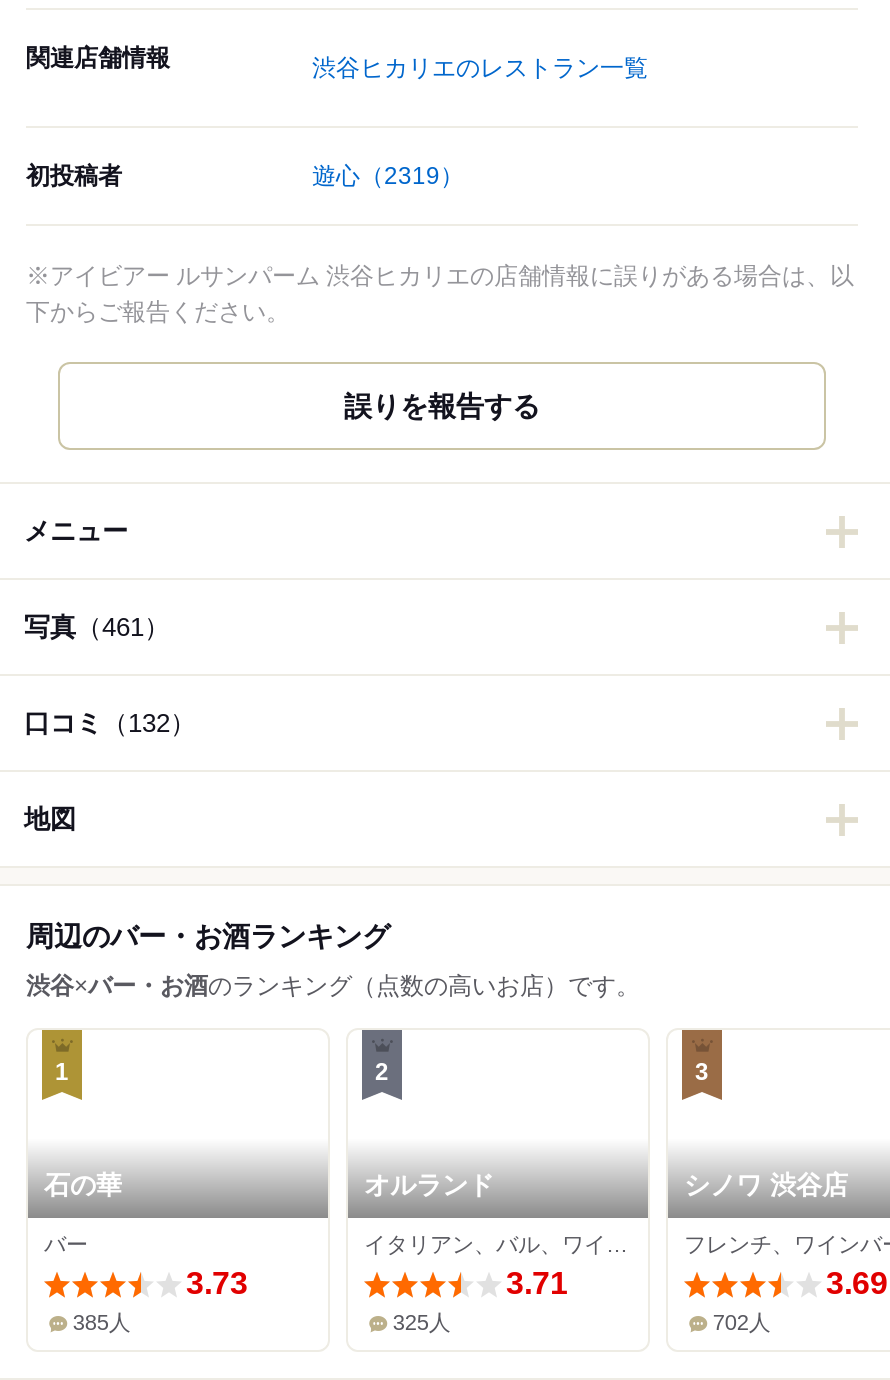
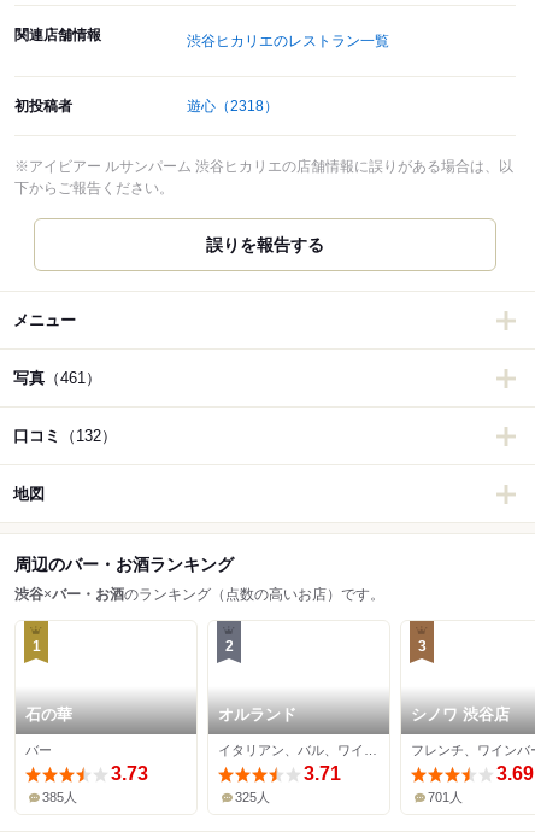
- 遊心（2319）
+ 遊心（2318）

- 702人
+ 701人
